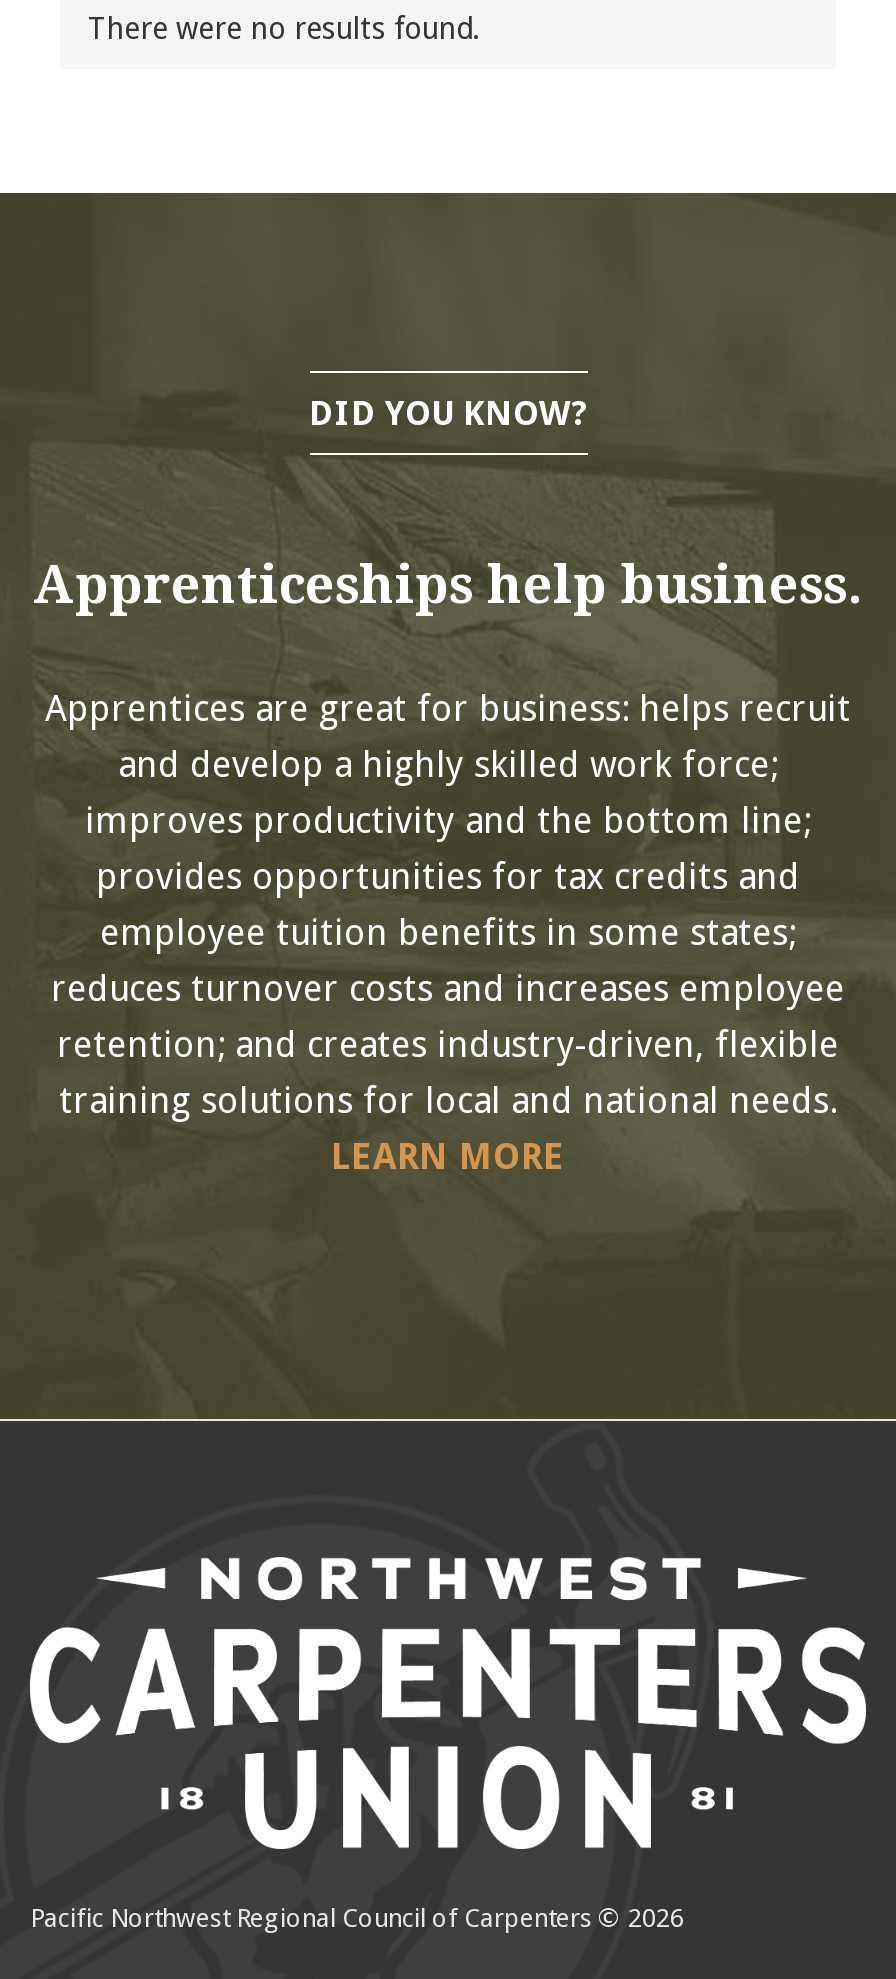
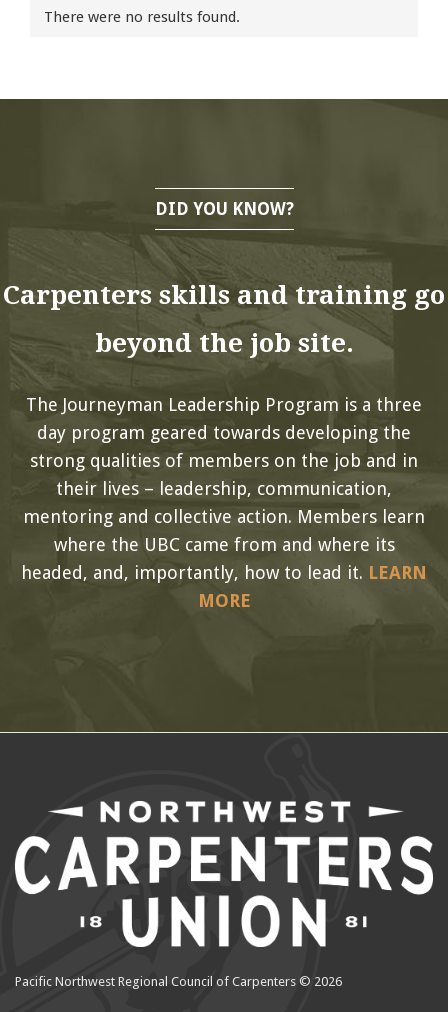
- Apprenticeships help business.
- Apprentices are great for business: helps recruit
- and develop a highly skilled work force;
- improves productivity and the bottom line;
- provides opportunities for tax credits and
- employee tuition benefits in some states;
- reduces turnover costs and increases employee
- retention; and creates industry-driven, flexible
- training solutions for local and national needs.
- LEARN MORE
+ Carpenters skills and training go
+ beyond the job site.
+ The Journeyman Leadership Program is a three
+ day program geared towards developing the
+ strong qualities of members on the job and in
+ their lives – leadership, communication,
+ mentoring and collective action. Members learn
+ where the UBC came from and where its
+ headed, and, importantly, how to lead it. LEARN
+ MORE
